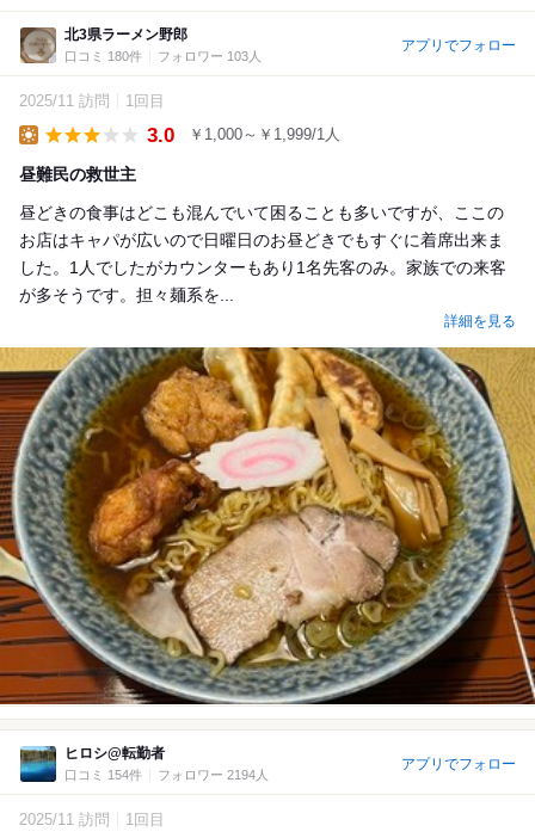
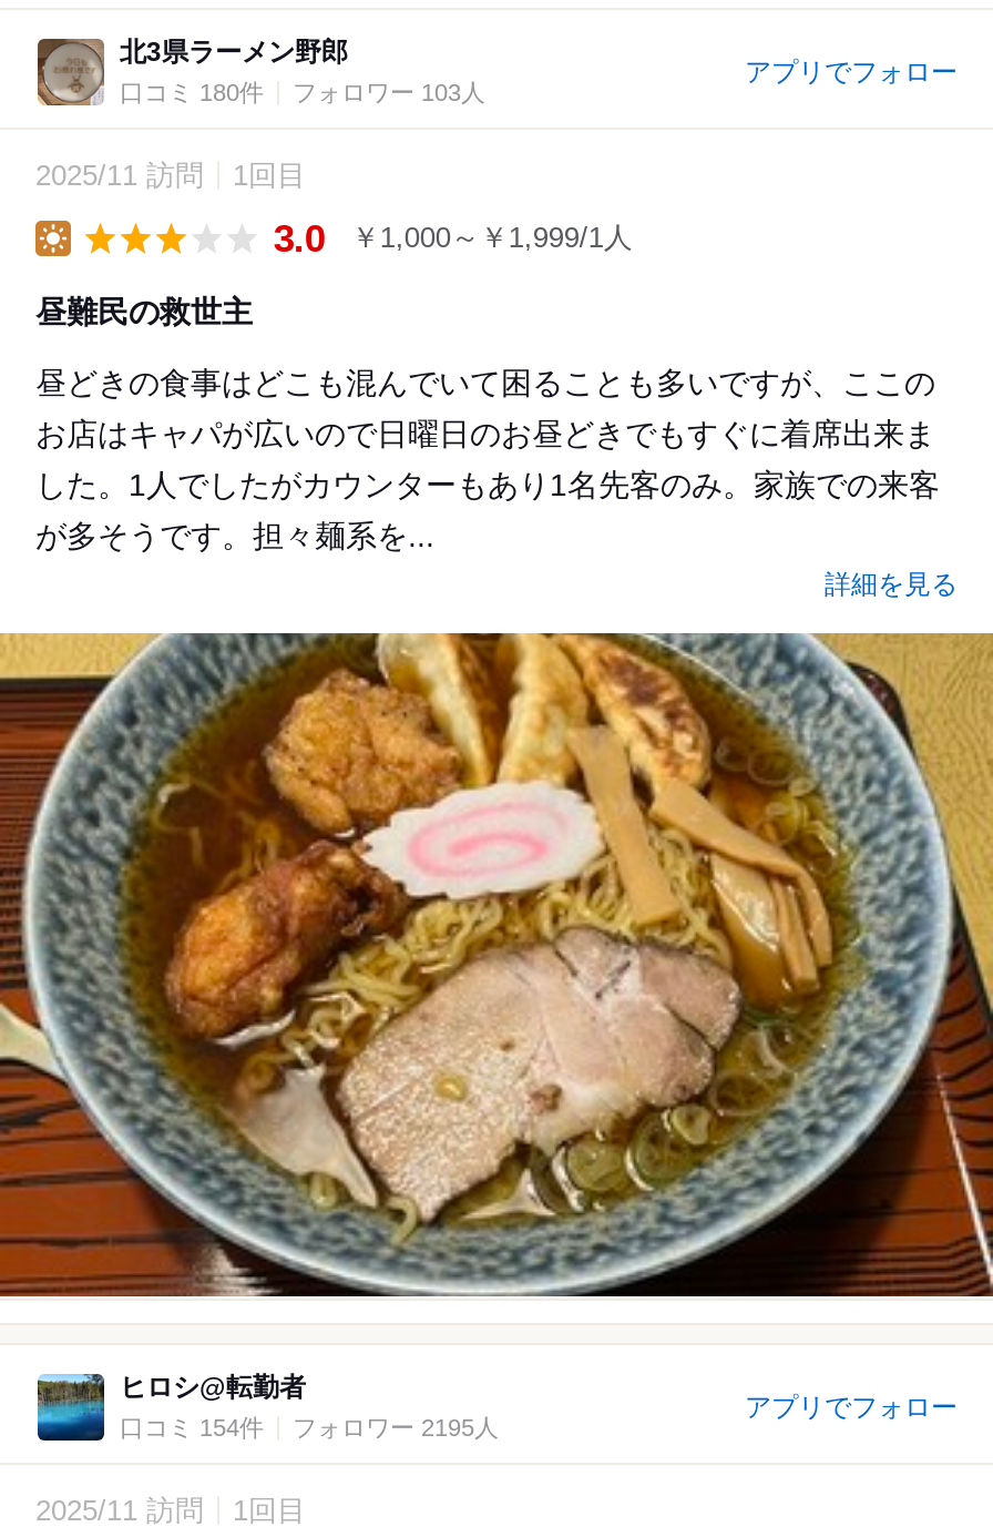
- フォロワー 2194人
+ フォロワー 2195人
